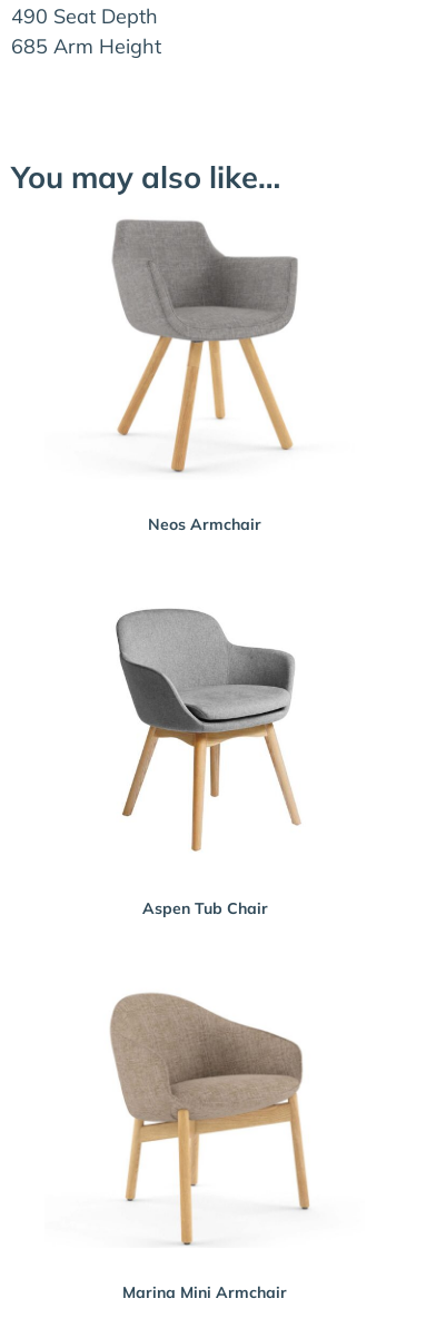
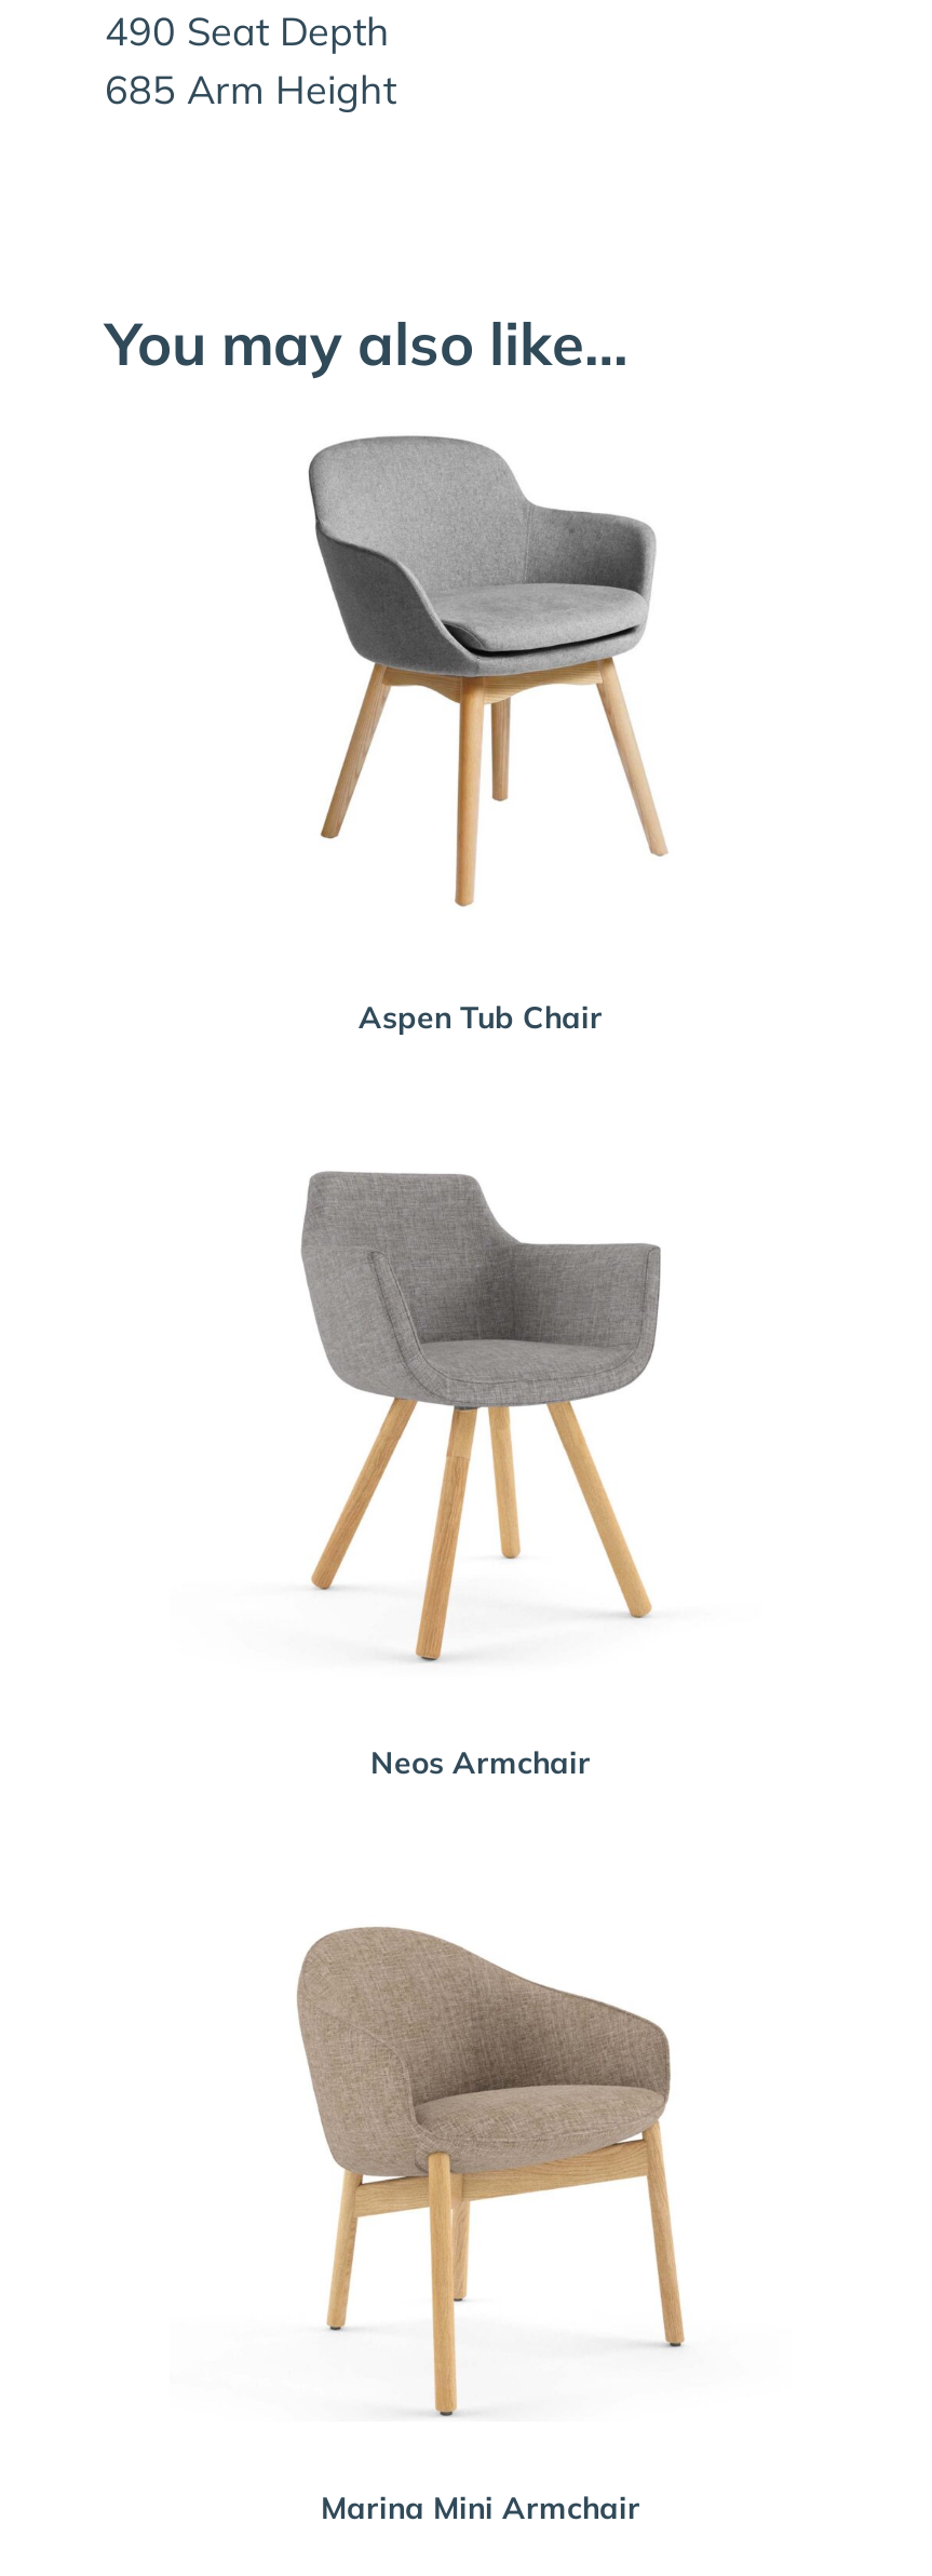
moved down: [image] | Neos Armchair

moved up: [image]

moved up: Aspen Tub Chair
